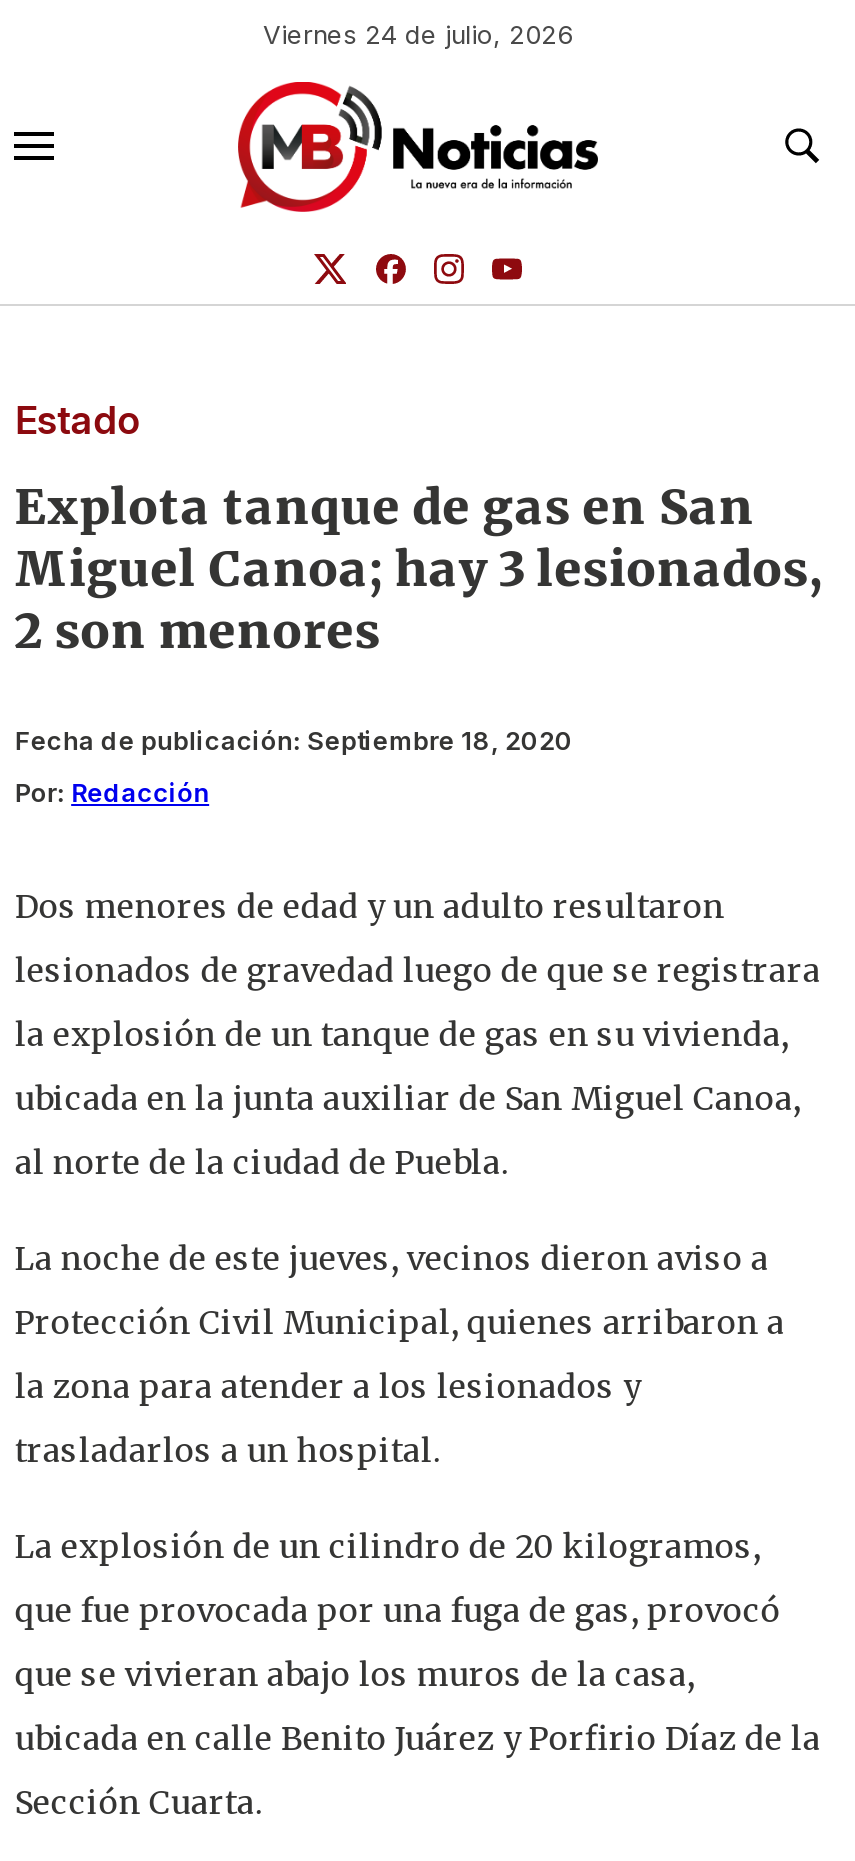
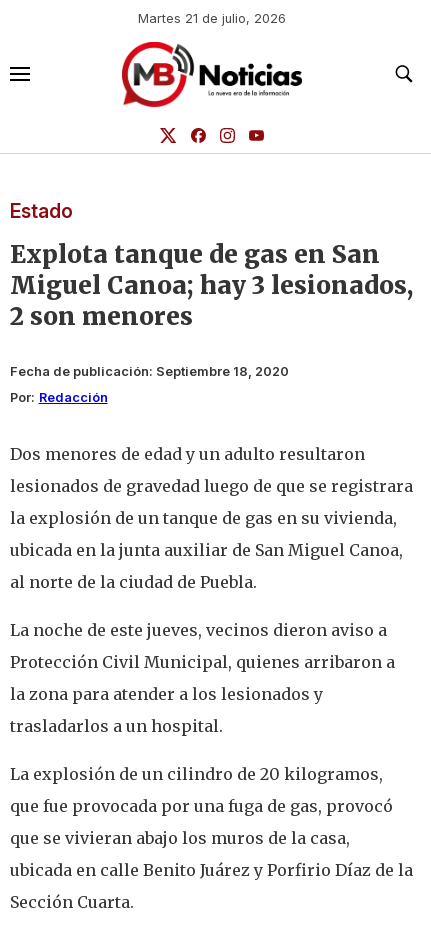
- Viernes 24 de julio, 2026
+ Martes 21 de julio, 2026
